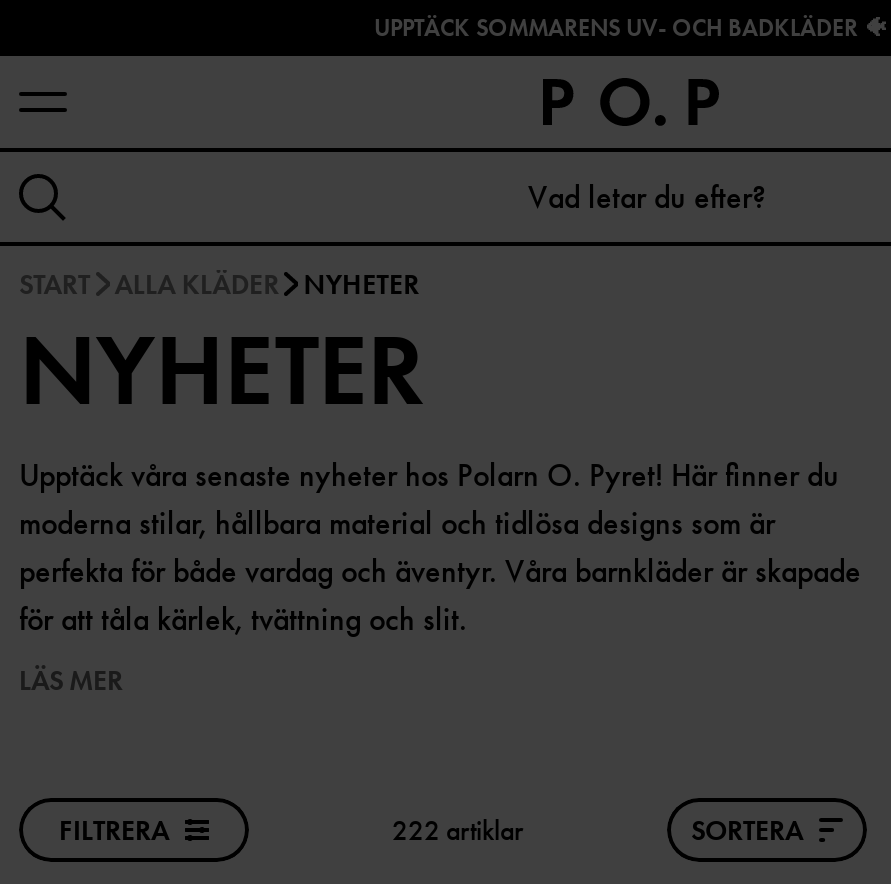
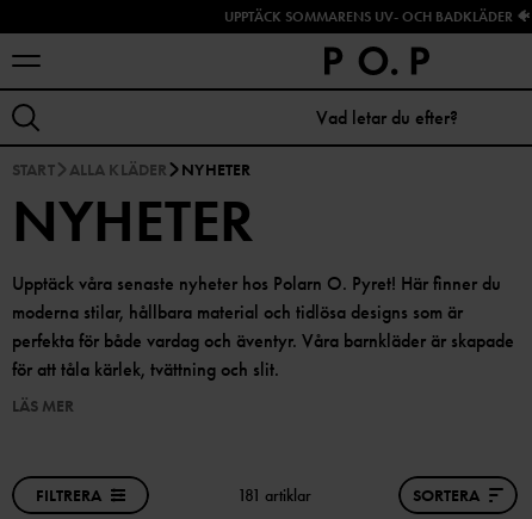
- 222 artiklar
+ 181 artiklar
